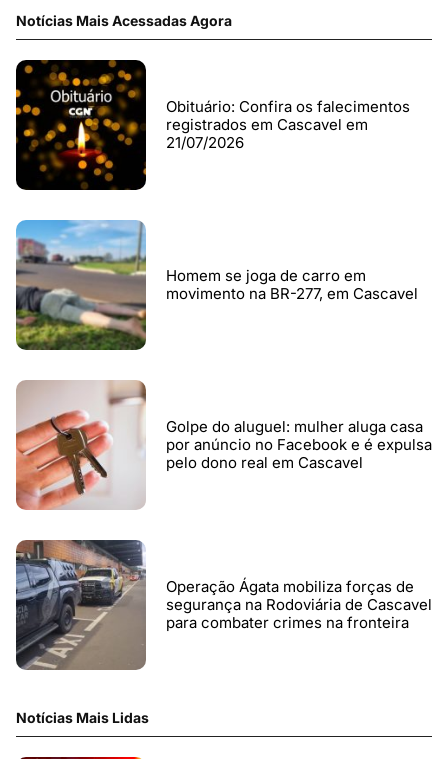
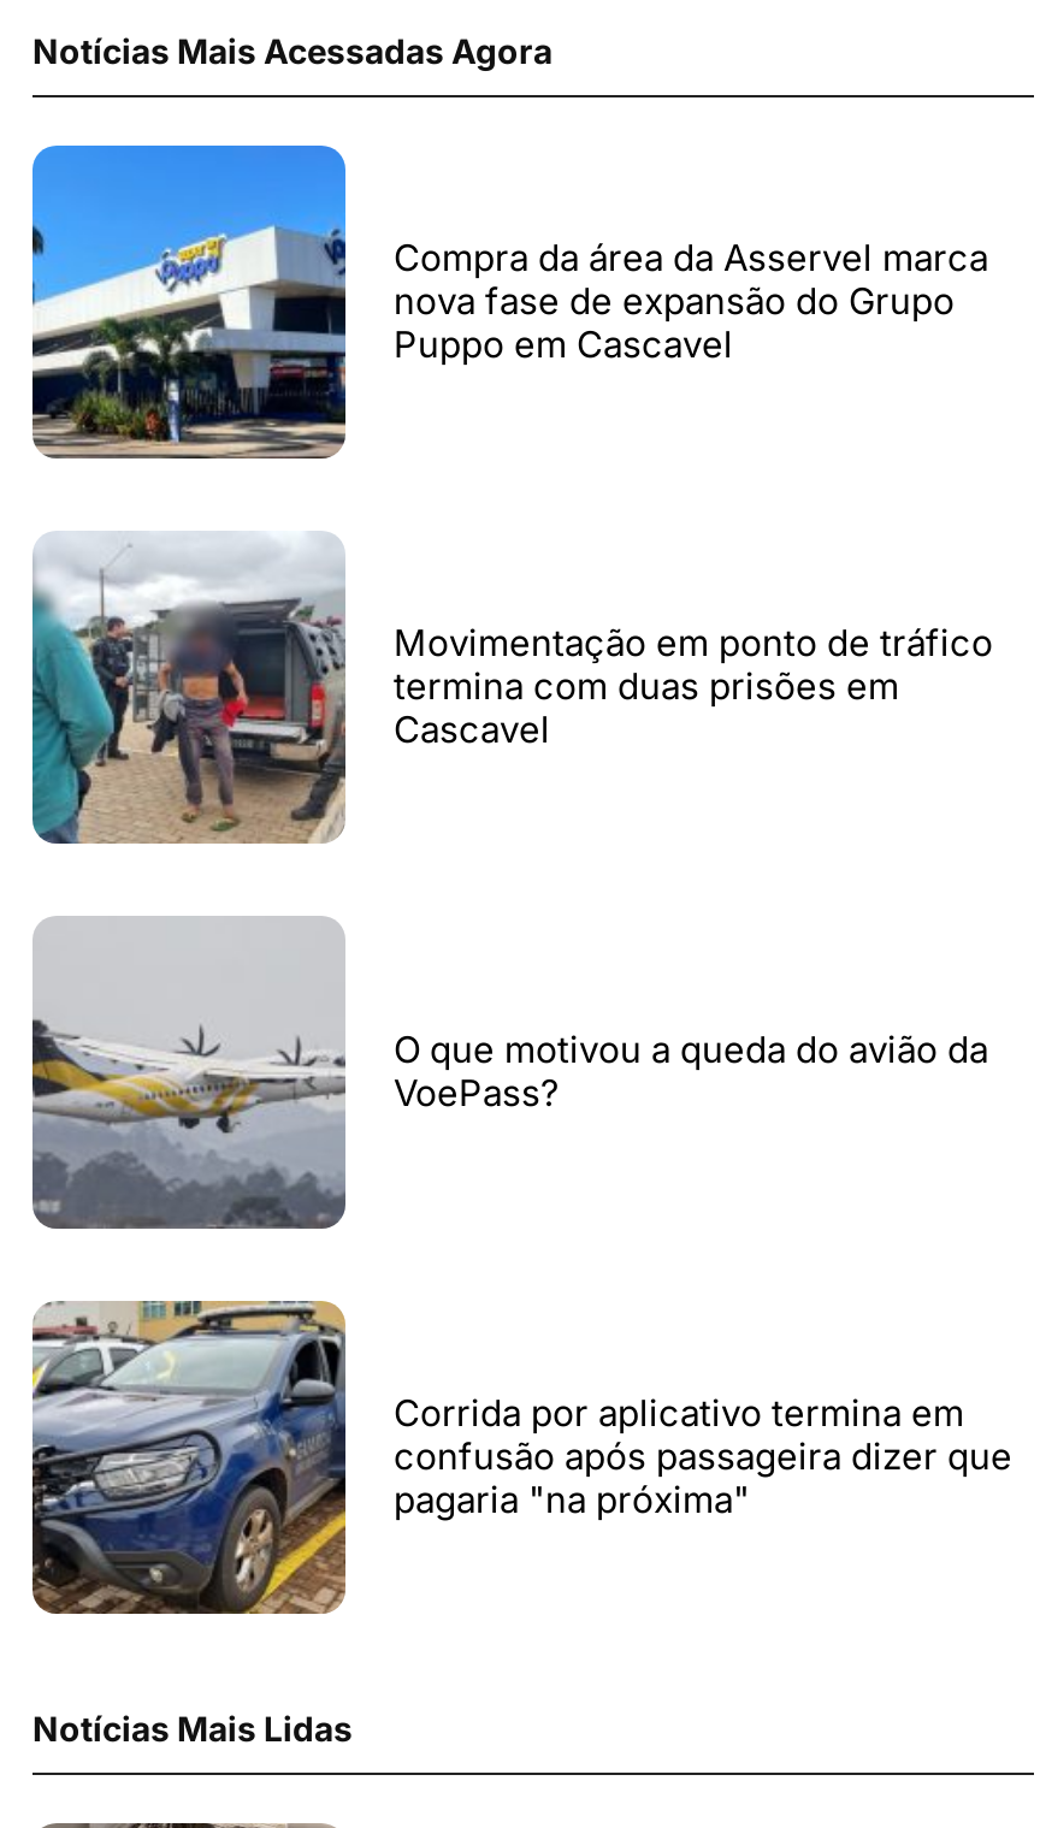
- [image]
- Obituário: Confira os falecimentos
- registrados em Cascavel em
- 21/07/2026
+ [image]
+ Compra da área da Asservel marca
+ nova fase de expansão do Grupo
+ Puppo em Cascavel

- [image]
- Homem se joga de carro em
- movimento na BR-277, em Cascavel
+ [image]
+ Movimentação em ponto de tráfico
+ termina com duas prisões em
+ Cascavel

- [image]
- Golpe do aluguel: mulher aluga casa
- por anúncio no Facebook e é expulsa
- pelo dono real em Cascavel
+ [image]
+ O que motivou a queda do avião da
+ VoePass?

- [image]
- Operação Ágata mobiliza forças de
- segurança na Rodoviária de Cascavel
- para combater crimes na fronteira
+ [image]
+ Corrida por aplicativo termina em
+ confusão após passageira dizer que
+ pagaria "na próxima"
